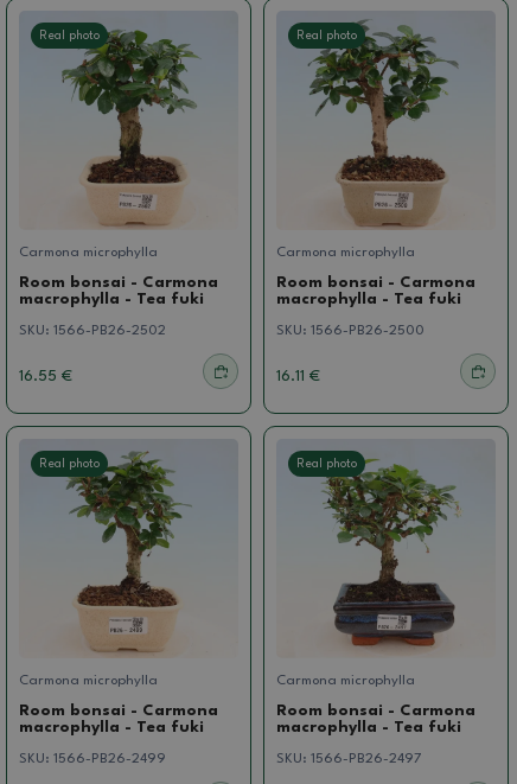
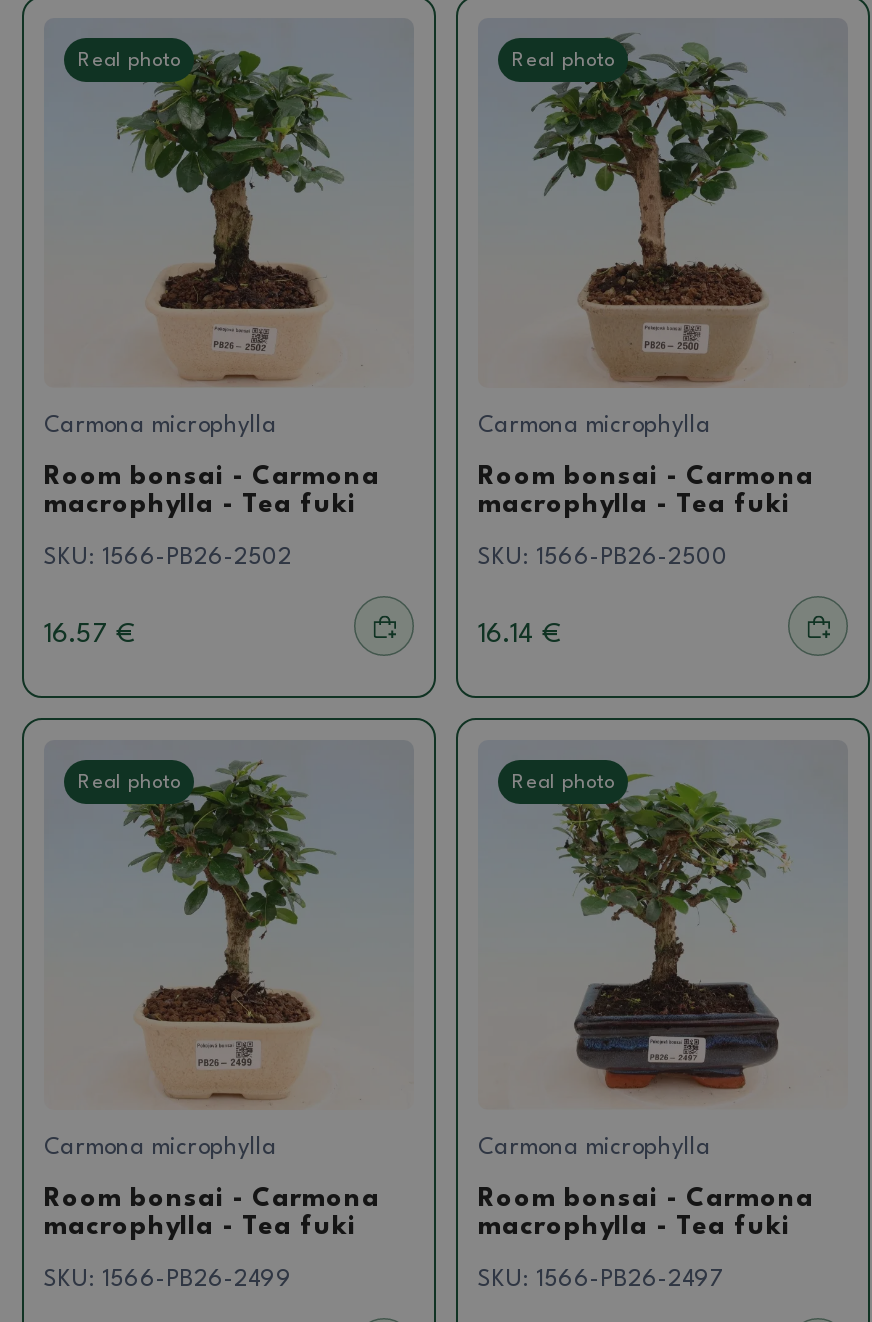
- 16.55 €
+ 16.57 €

- 16.11 €
+ 16.14 €
